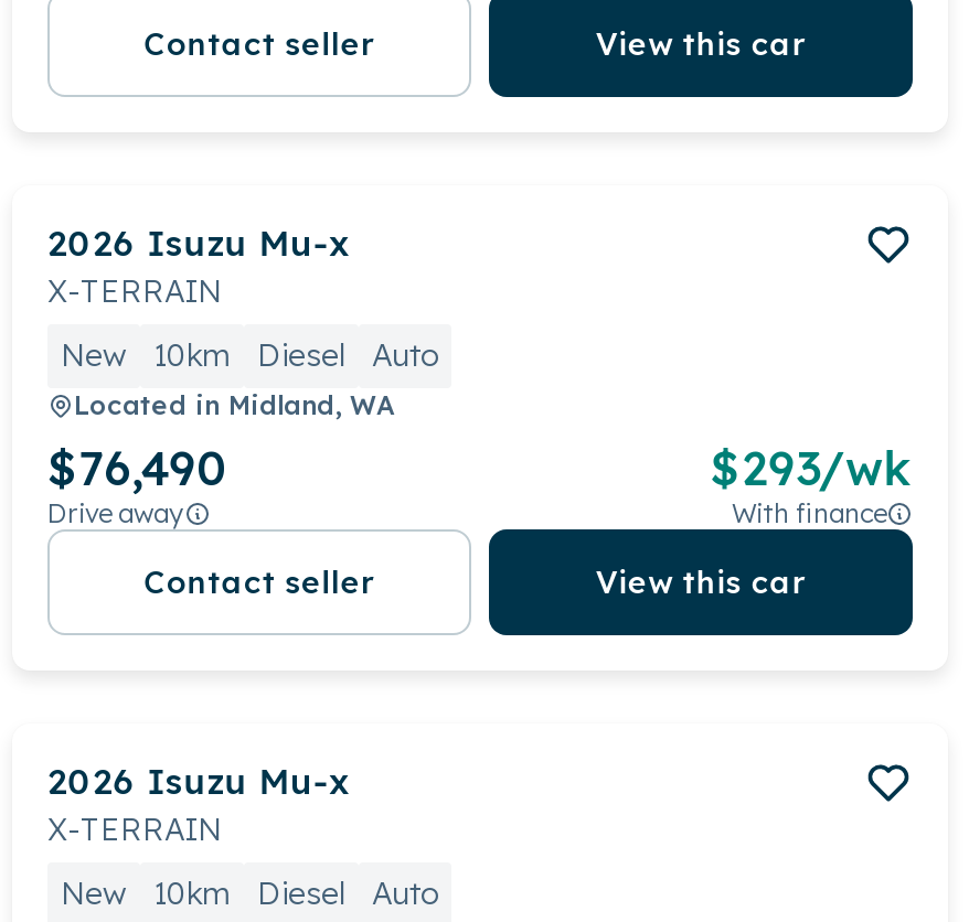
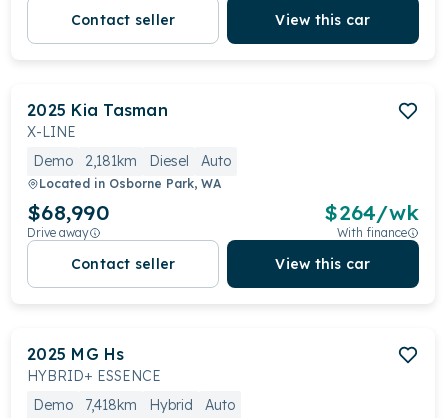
- 2026 Isuzu Mu-x
- X-TERRAIN
+ 2025 Kia Tasman
+ X-LINE

- New
- 10km
+ Demo
+ 2,181km

- Located in Midland, WA
- $76,490
+ Located in Osborne Park, WA
+ $68,990

- $293/wk
+ $264/wk

- 2026 Isuzu Mu-x
- X-TERRAIN
+ 2025 MG Hs
+ HYBRID+ ESSENCE

- New
- 10km
- Diesel
+ Demo
+ 7,418km
+ Hybrid
